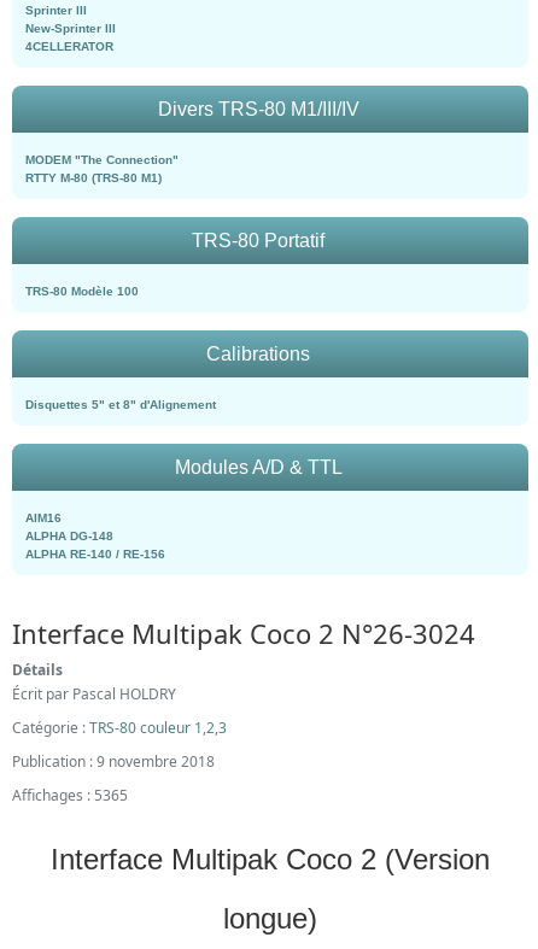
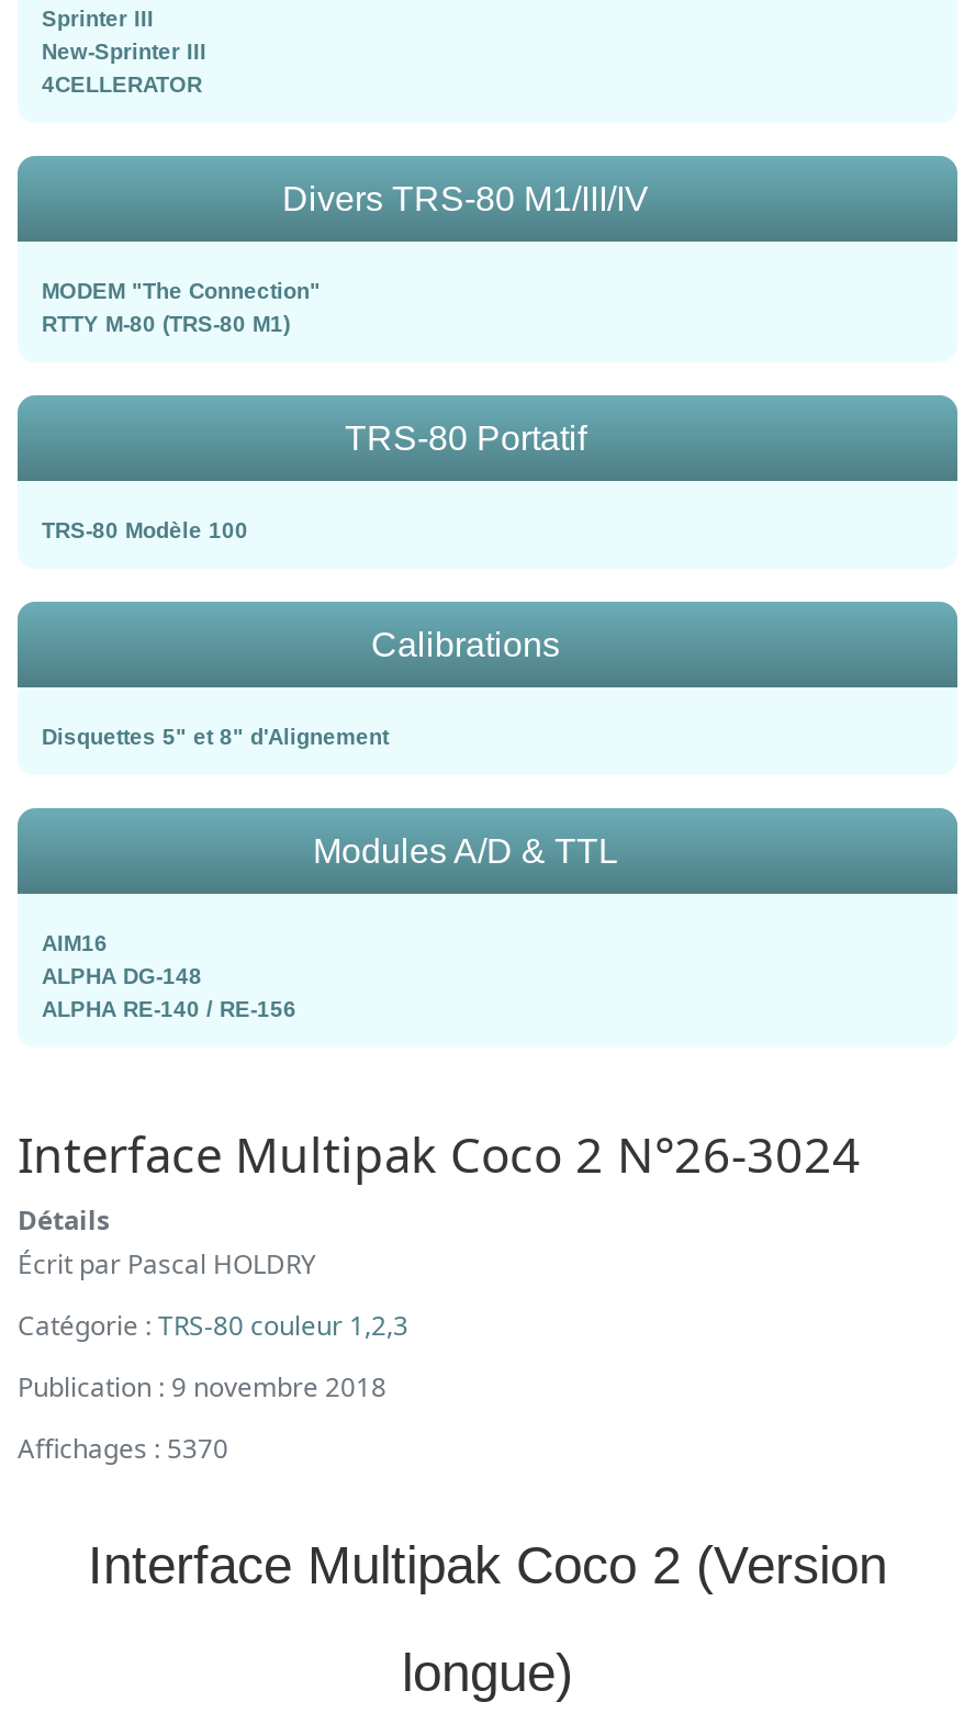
- Affichages : 5365
+ Affichages : 5370
